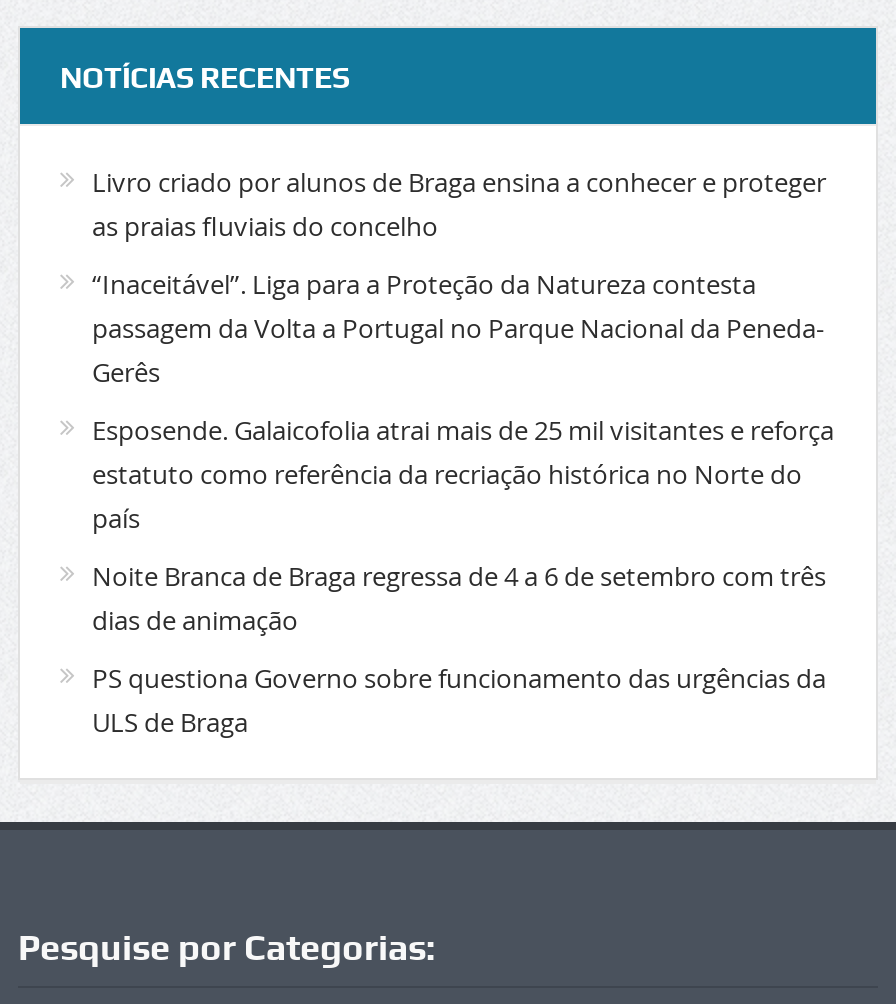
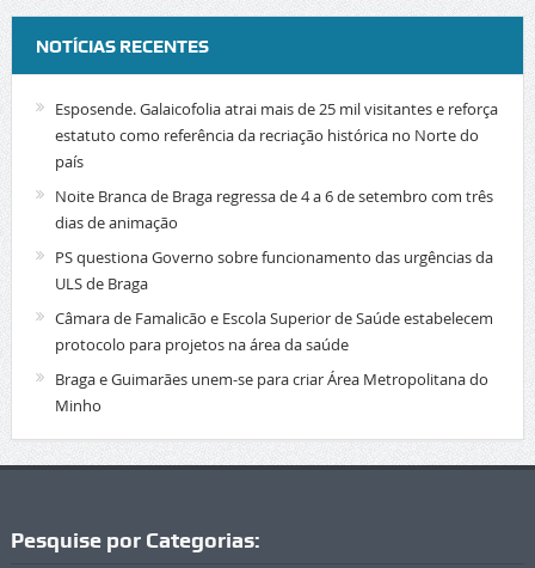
- Livro criado por alunos de Braga ensina a conhecer e proteger
- as praias fluviais do concelho
- “Inaceitável”. Liga para a Proteção da Natureza contesta
- passagem da Volta a Portugal no Parque Nacional da Peneda-
- Gerês

moved up: Esposende. Galaicofolia atrai mais de 25 mil visitantes e reforça | estatuto como referência da recriação histórica no Norte do | país | Noite Branca de Braga regressa de 4 a 6 de setembro com três | dias de animação | PS questiona Governo sobre funcionamento das urgências da | ULS de Braga

+ Câmara de Famalicão e Escola Superior de Saúde estabelecem
+ protocolo para projetos na área da saúde
+ Braga e Guimarães unem-se para criar Área Metropolitana do
+ Minho
